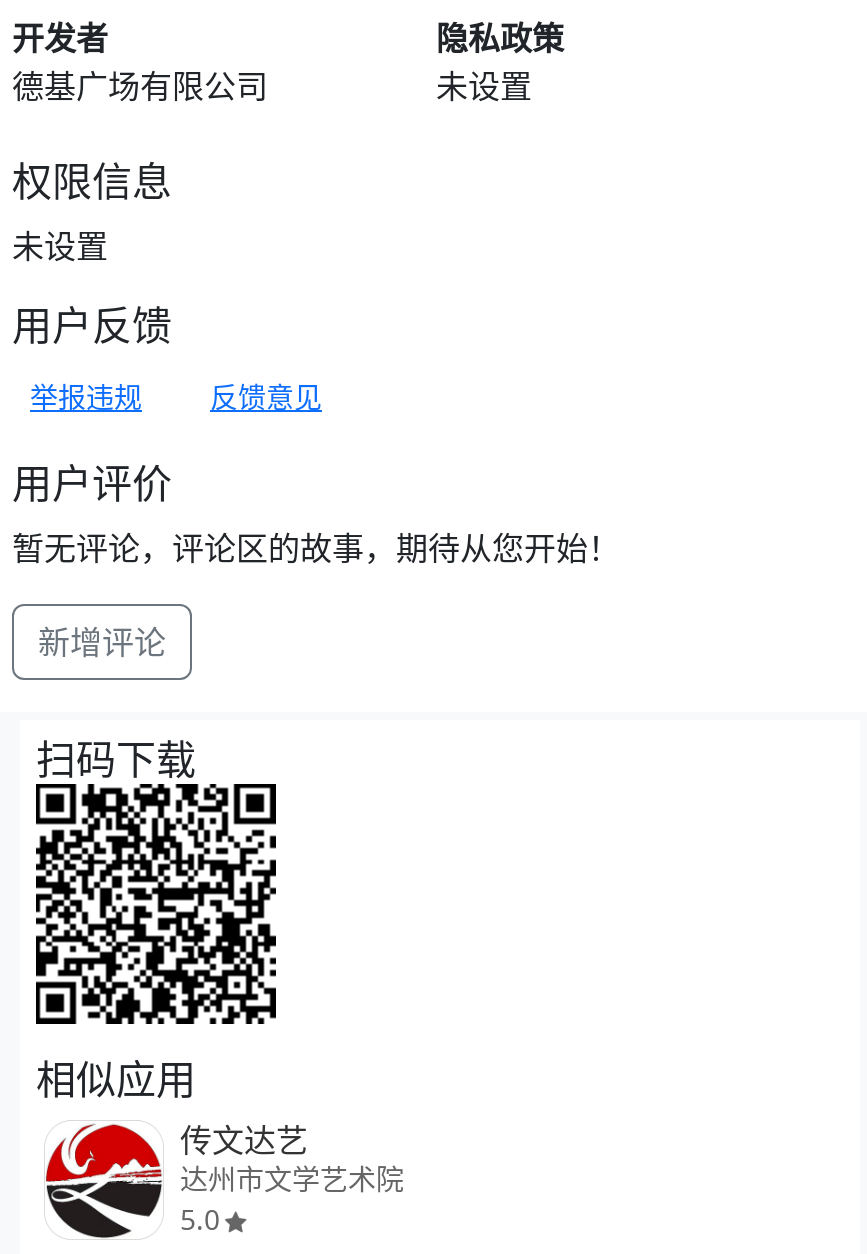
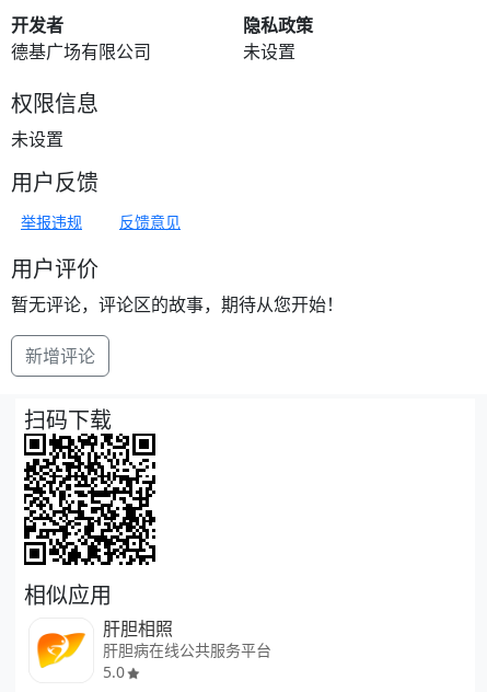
- [image]
- 传文达艺
- 达州市文学艺术院
+ [image]
+ 肝胆相照
+ 肝胆病在线公共服务平台
